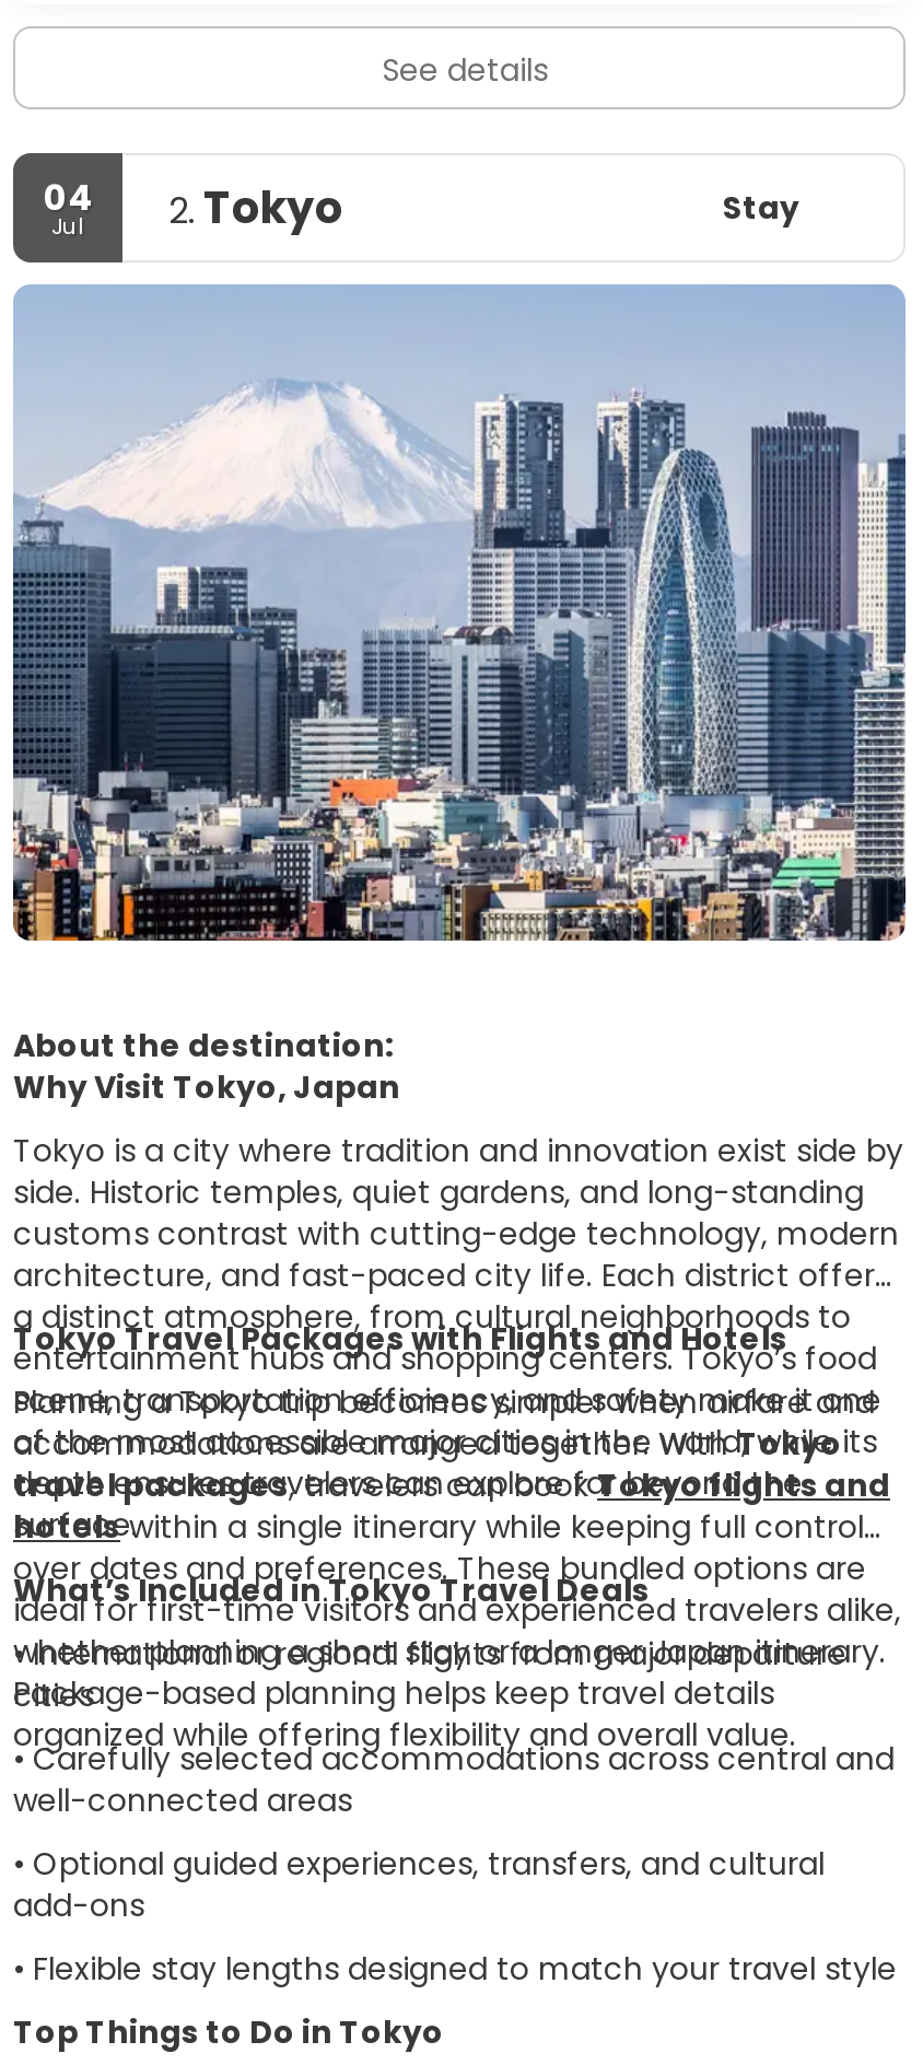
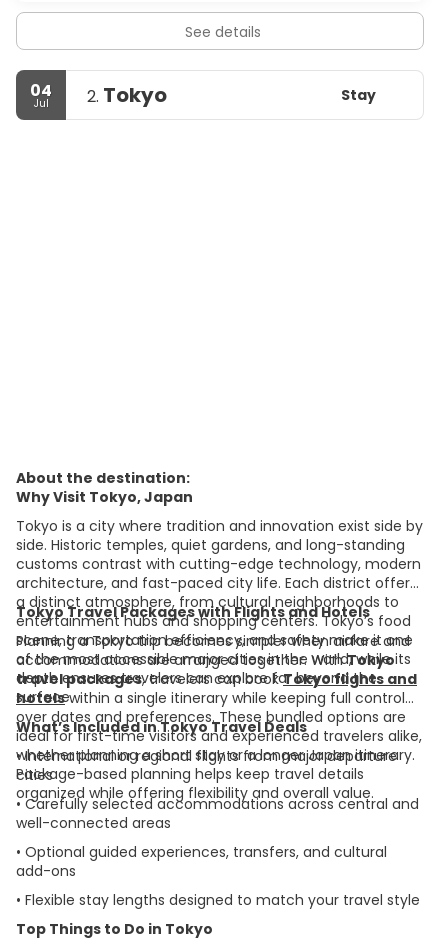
- [image]
